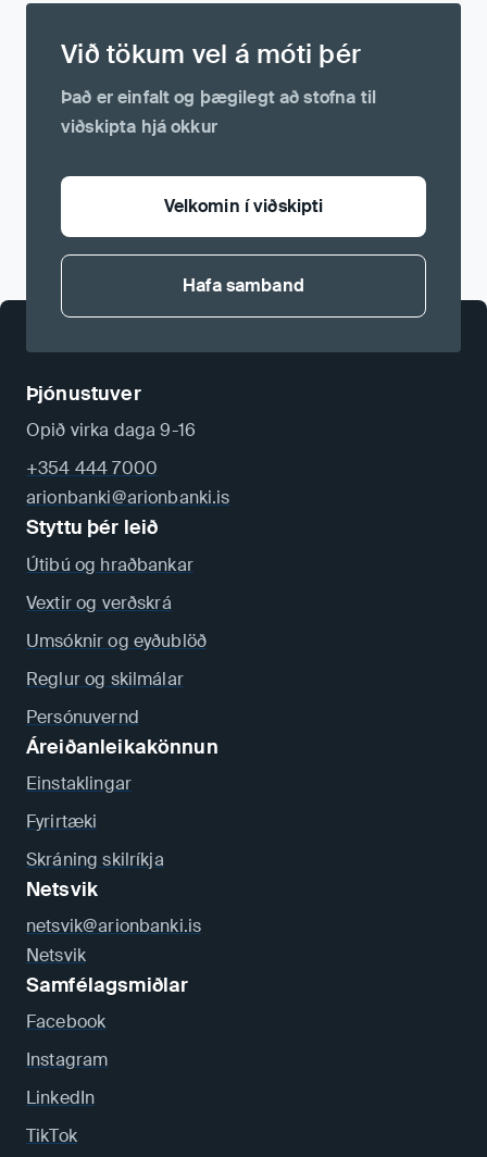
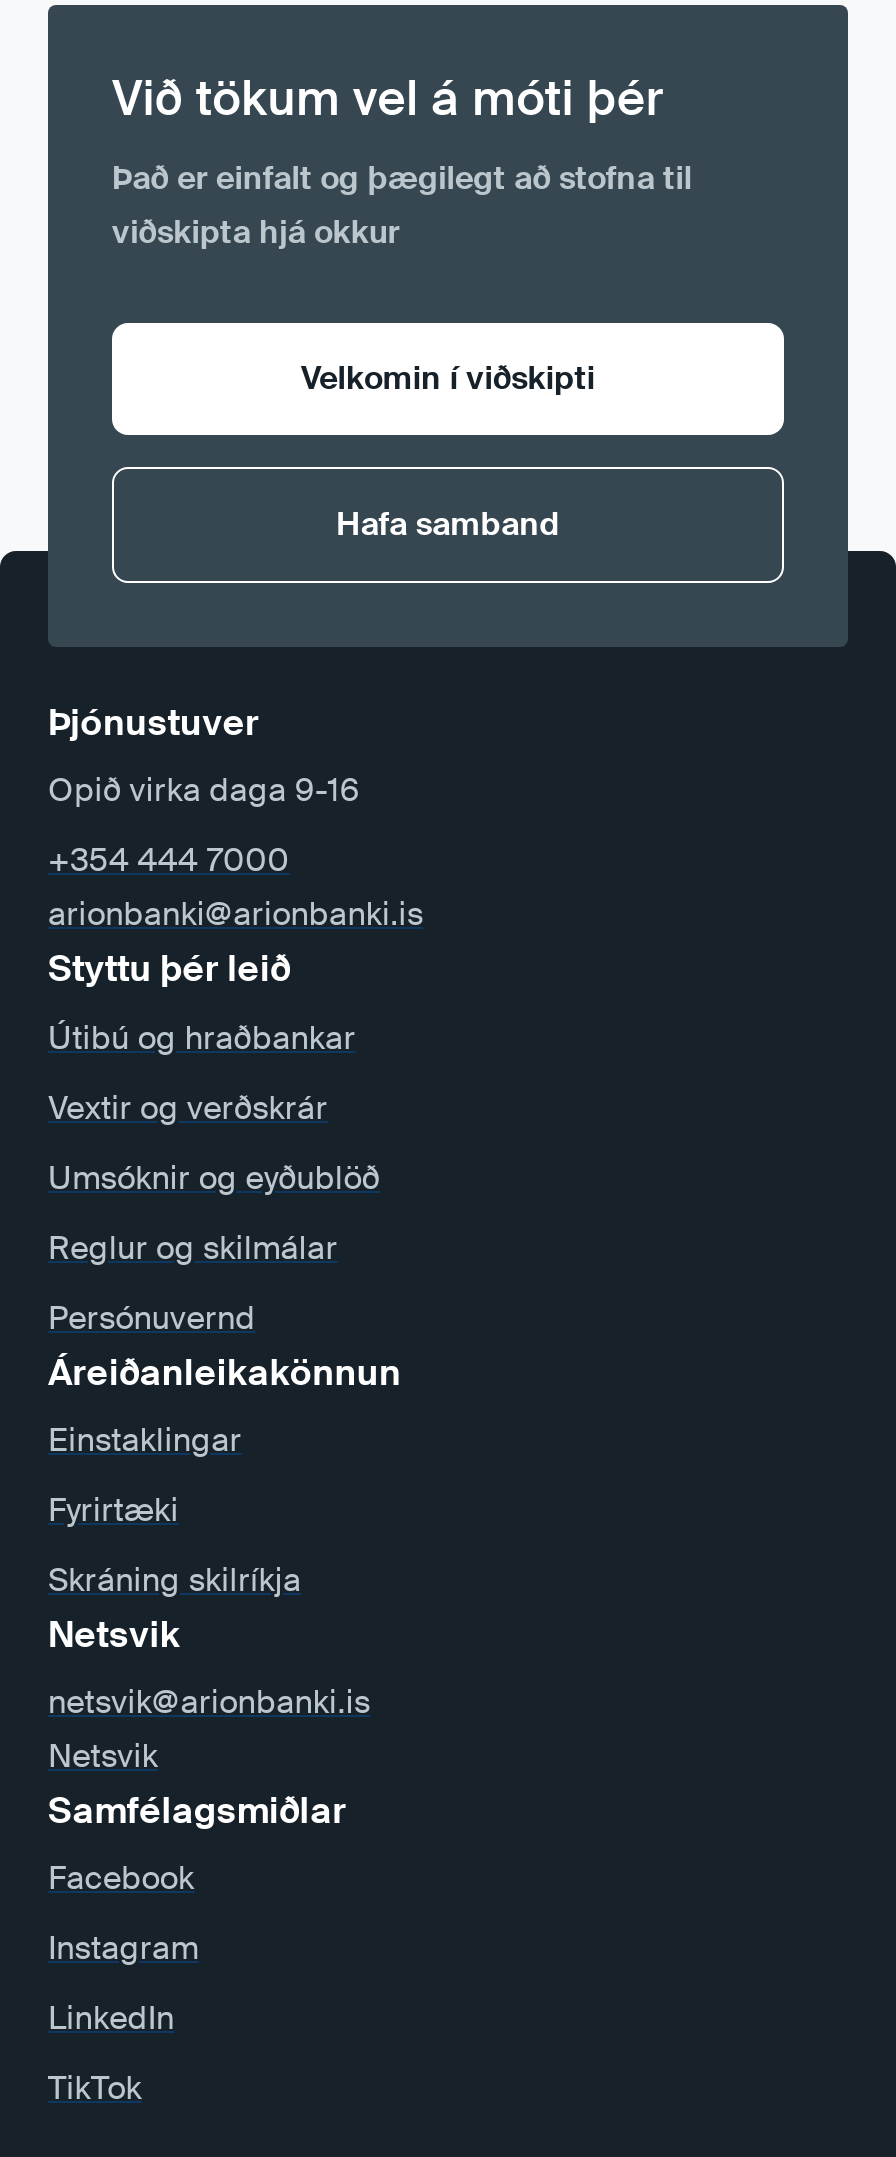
- Vextir og verðskrá
+ Vextir og verðskrár
